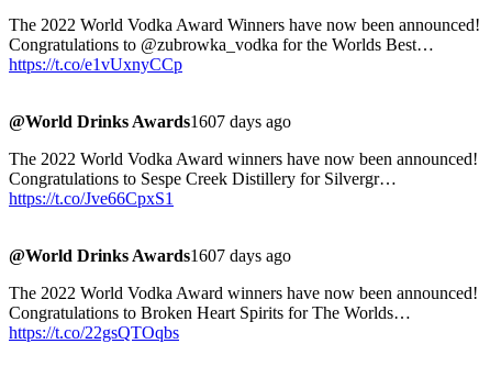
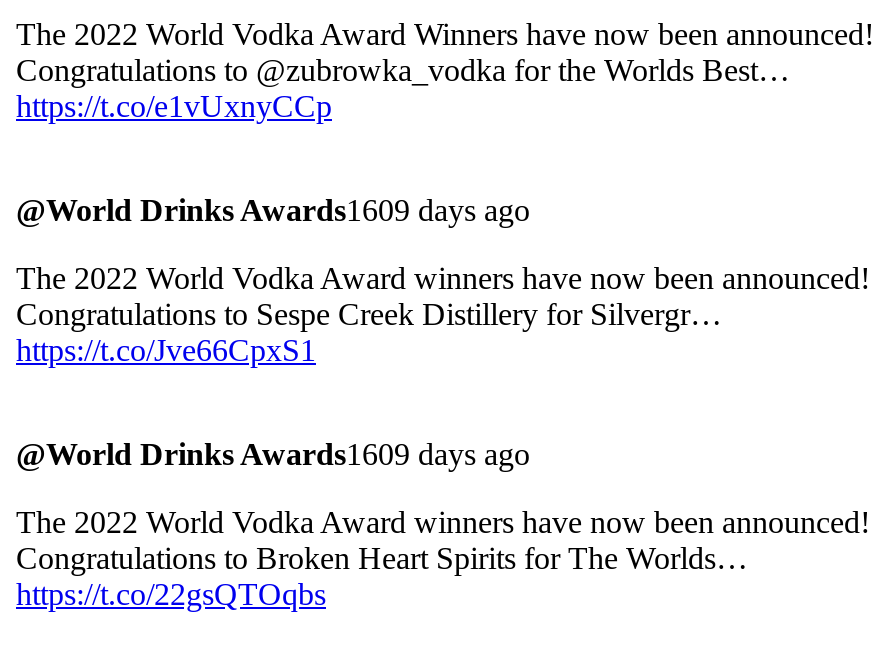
- @World Drinks Awards1607 days ago
+ @World Drinks Awards1609 days ago

- @World Drinks Awards1607 days ago
+ @World Drinks Awards1609 days ago
